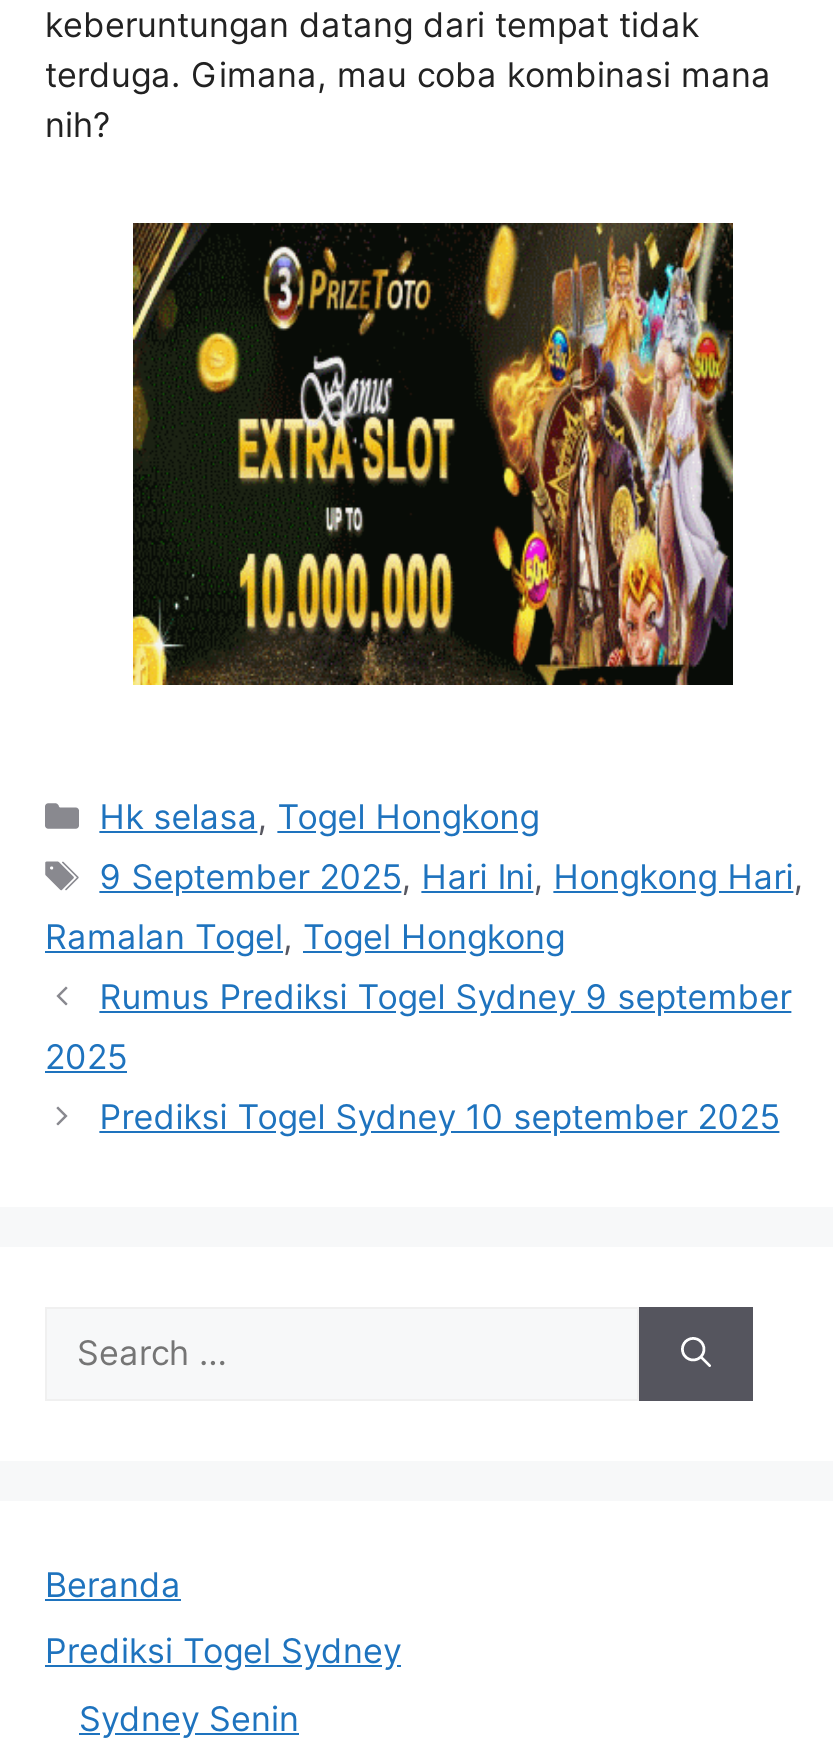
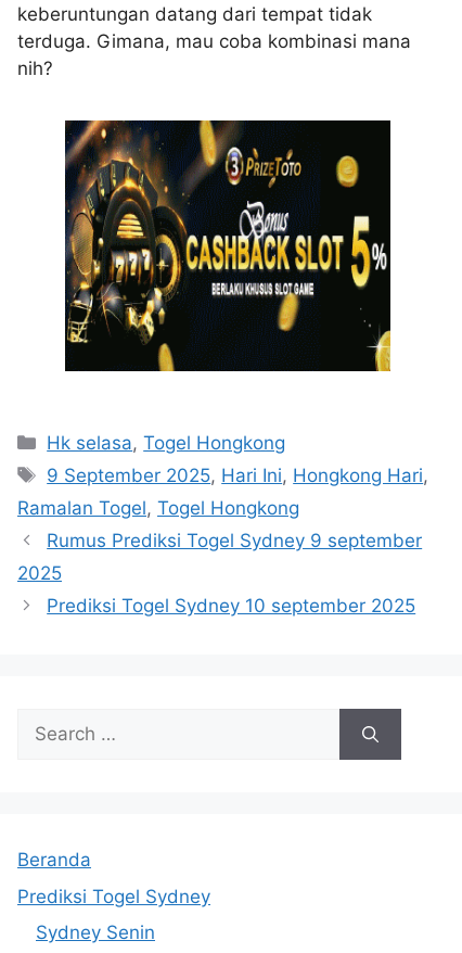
- [image]
+ [image]
